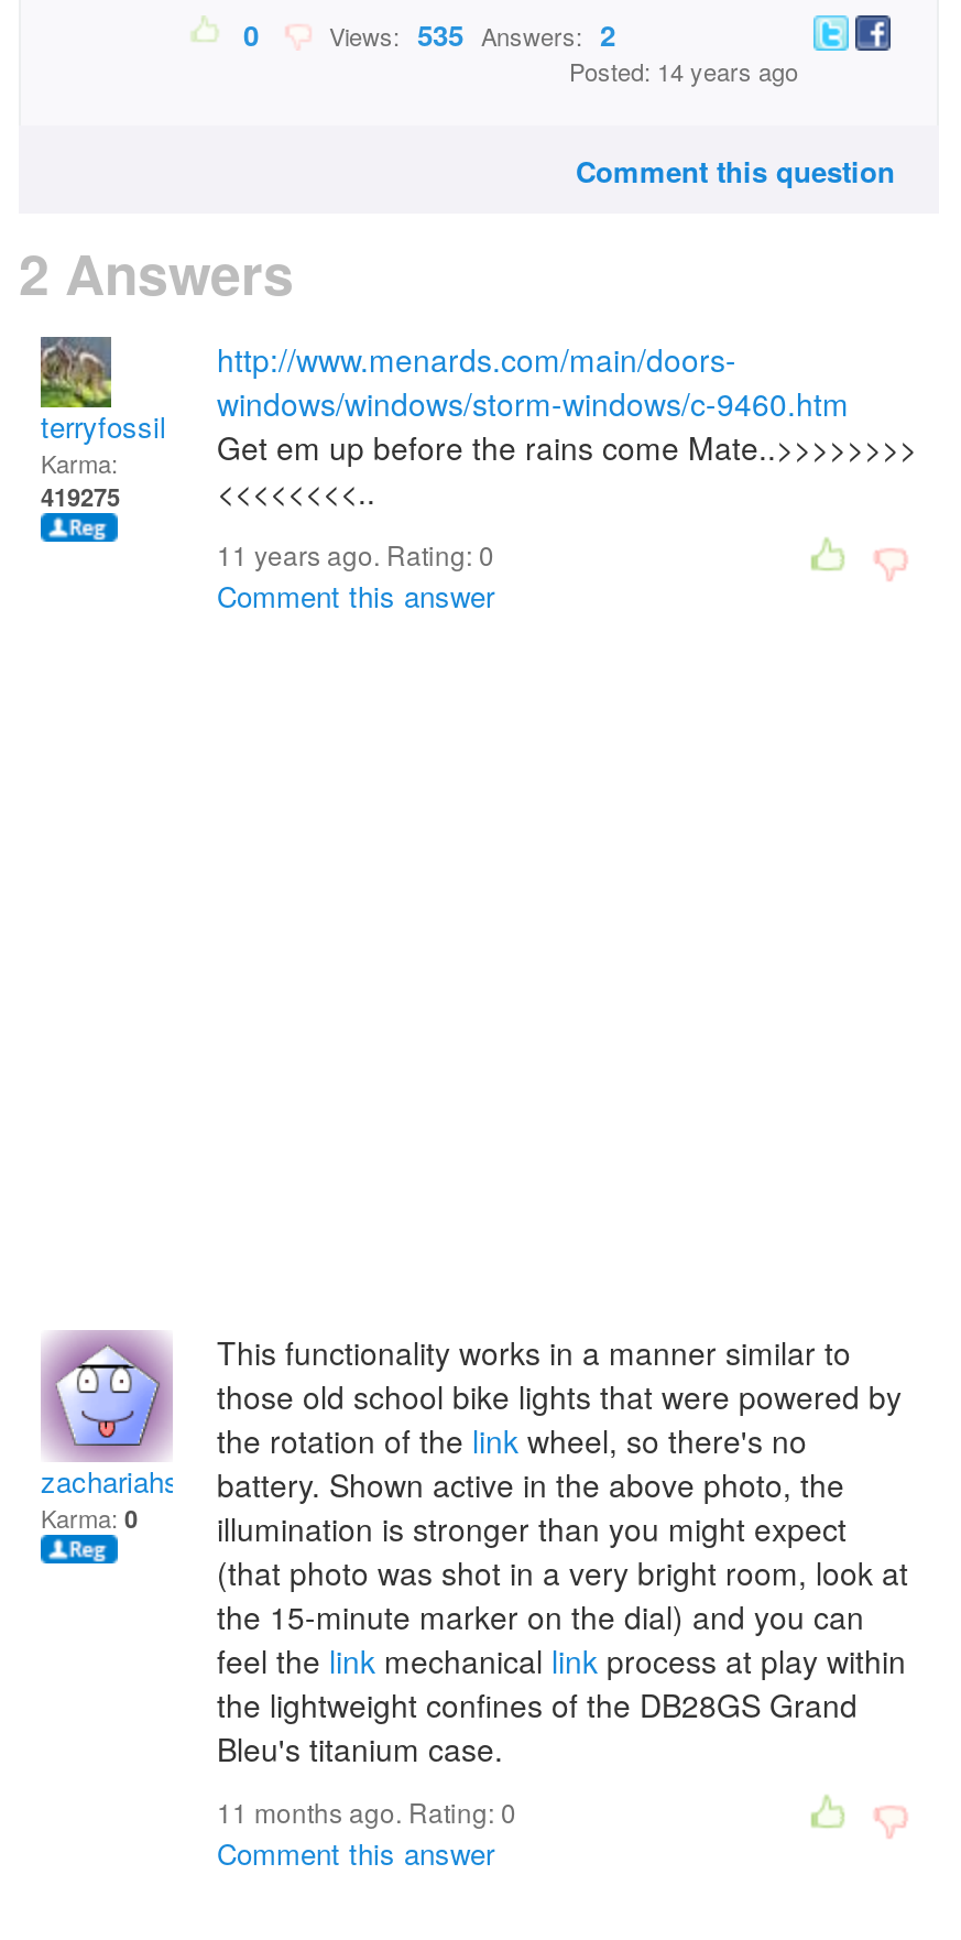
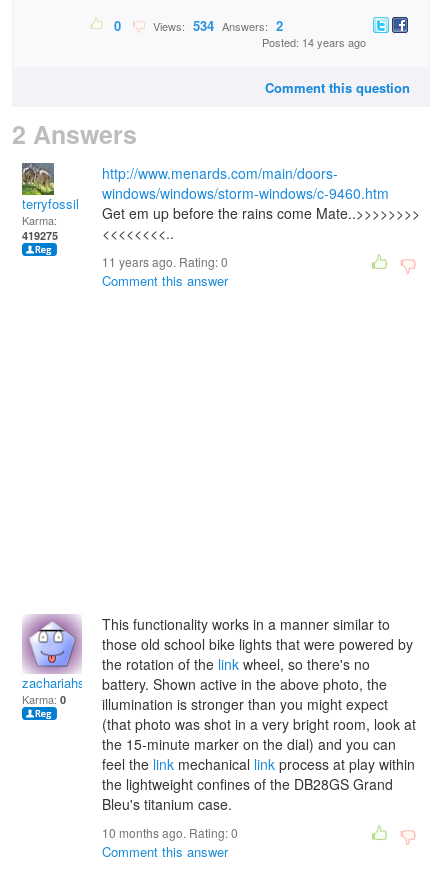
- Views: 535 Answers: 2
+ Views: 534 Answers: 2

- 11 months ago. Rating: 0
+ 10 months ago. Rating: 0
